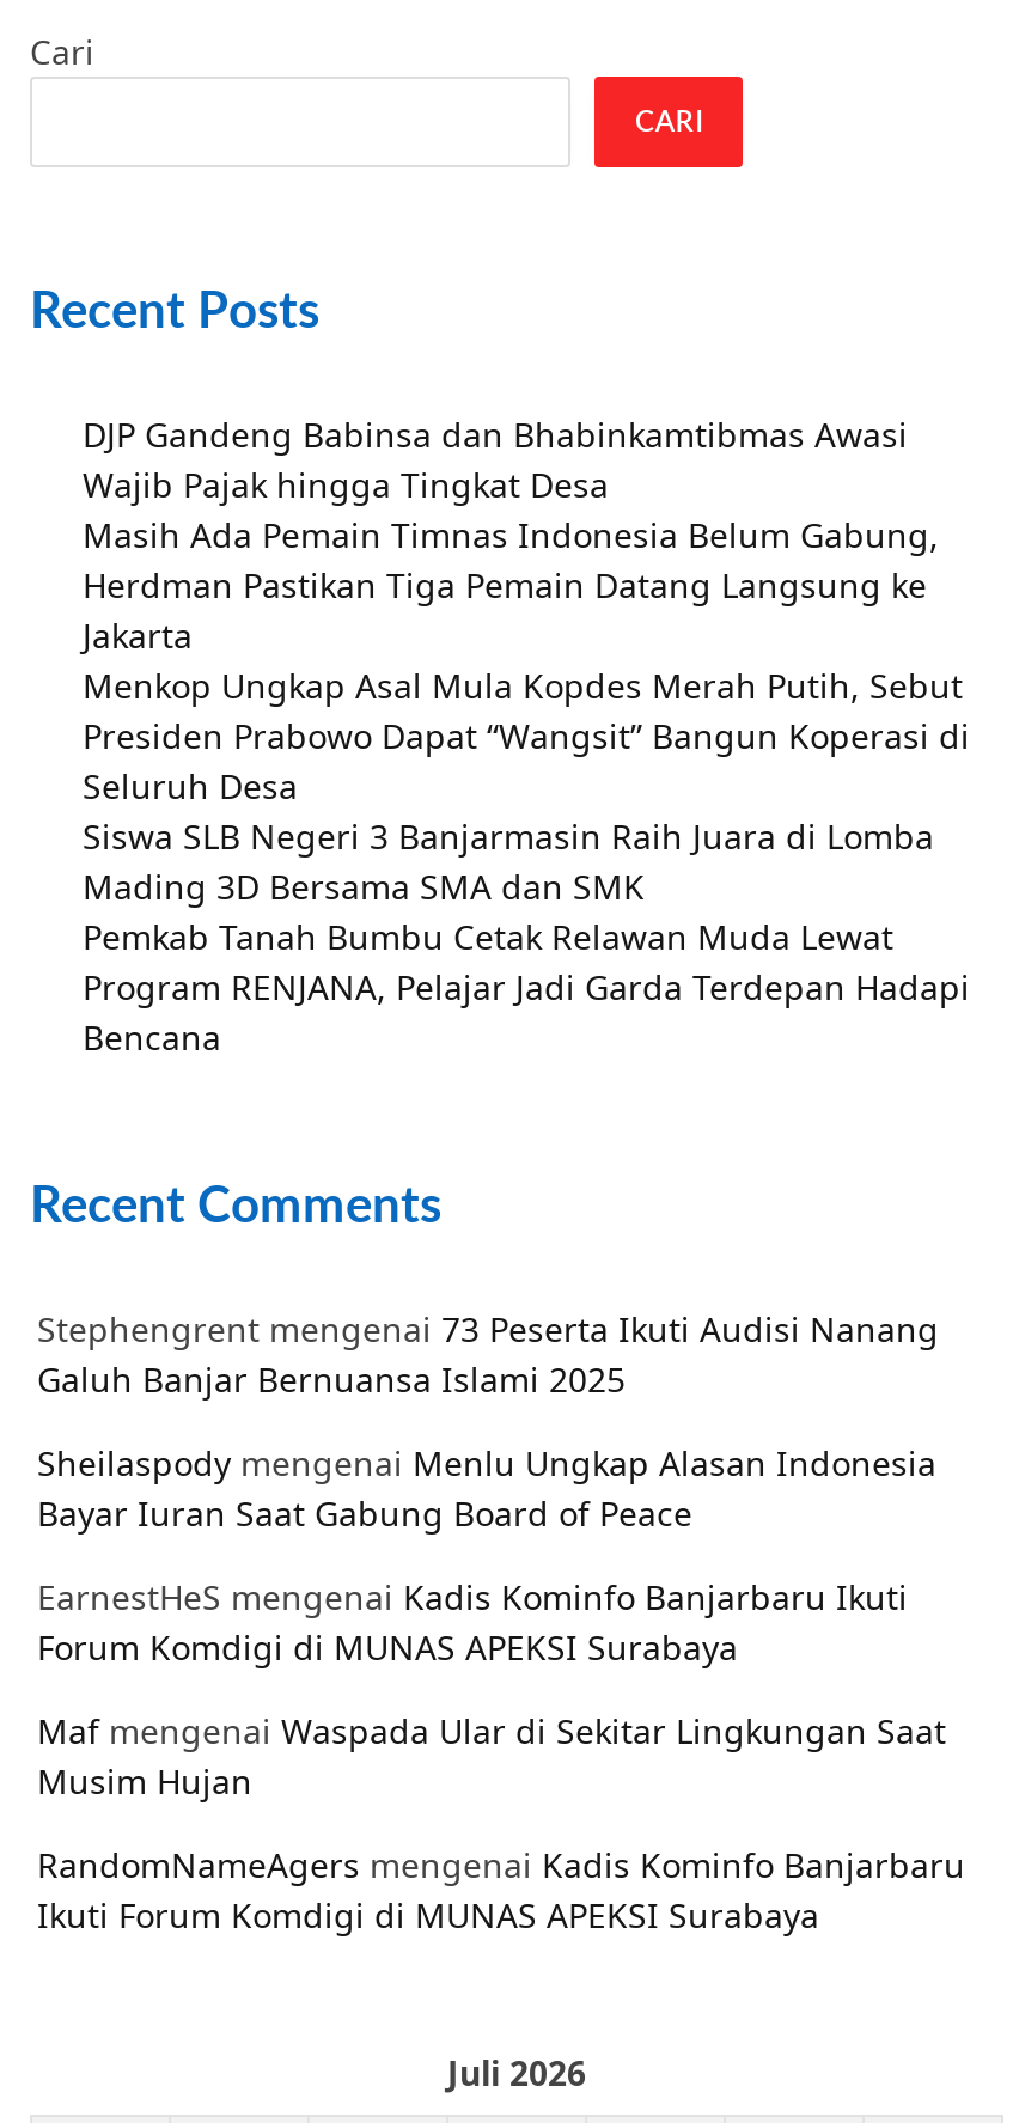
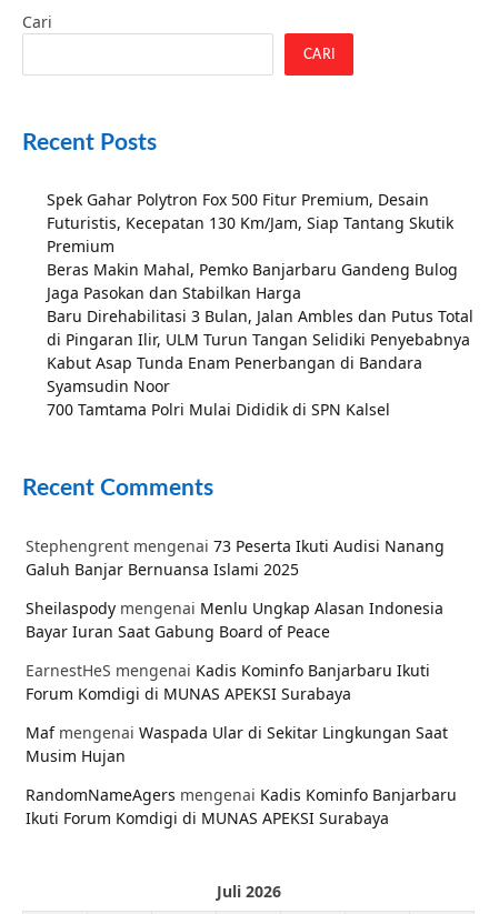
- DJP Gandeng Babinsa dan Bhabinkamtibmas Awasi
- Wajib Pajak hingga Tingkat Desa
- Masih Ada Pemain Timnas Indonesia Belum Gabung,
- Herdman Pastikan Tiga Pemain Datang Langsung ke
- Jakarta
- Menkop Ungkap Asal Mula Kopdes Merah Putih, Sebut
- Presiden Prabowo Dapat “Wangsit” Bangun Koperasi di
- Seluruh Desa
- Siswa SLB Negeri 3 Banjarmasin Raih Juara di Lomba
- Mading 3D Bersama SMA dan SMK
- Pemkab Tanah Bumbu Cetak Relawan Muda Lewat
- Program RENJANA, Pelajar Jadi Garda Terdepan Hadapi
- Bencana
+ Spek Gahar Polytron Fox 500 Fitur Premium, Desain
+ Futuristis, Kecepatan 130 Km/Jam, Siap Tantang Skutik
+ Premium
+ Beras Makin Mahal, Pemko Banjarbaru Gandeng Bulog
+ Jaga Pasokan dan Stabilkan Harga
+ Baru Direhabilitasi 3 Bulan, Jalan Ambles dan Putus Total
+ di Pingaran Ilir, ULM Turun Tangan Selidiki Penyebabnya
+ Kabut Asap Tunda Enam Penerbangan di Bandara
+ Syamsudin Noor
+ 700 Tamtama Polri Mulai Dididik di SPN Kalsel
